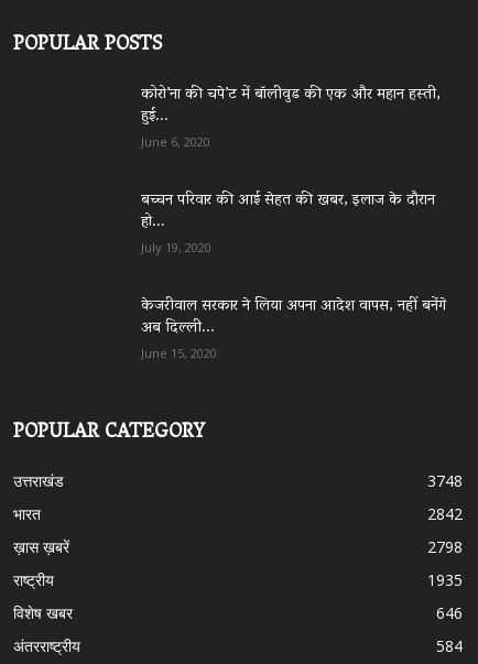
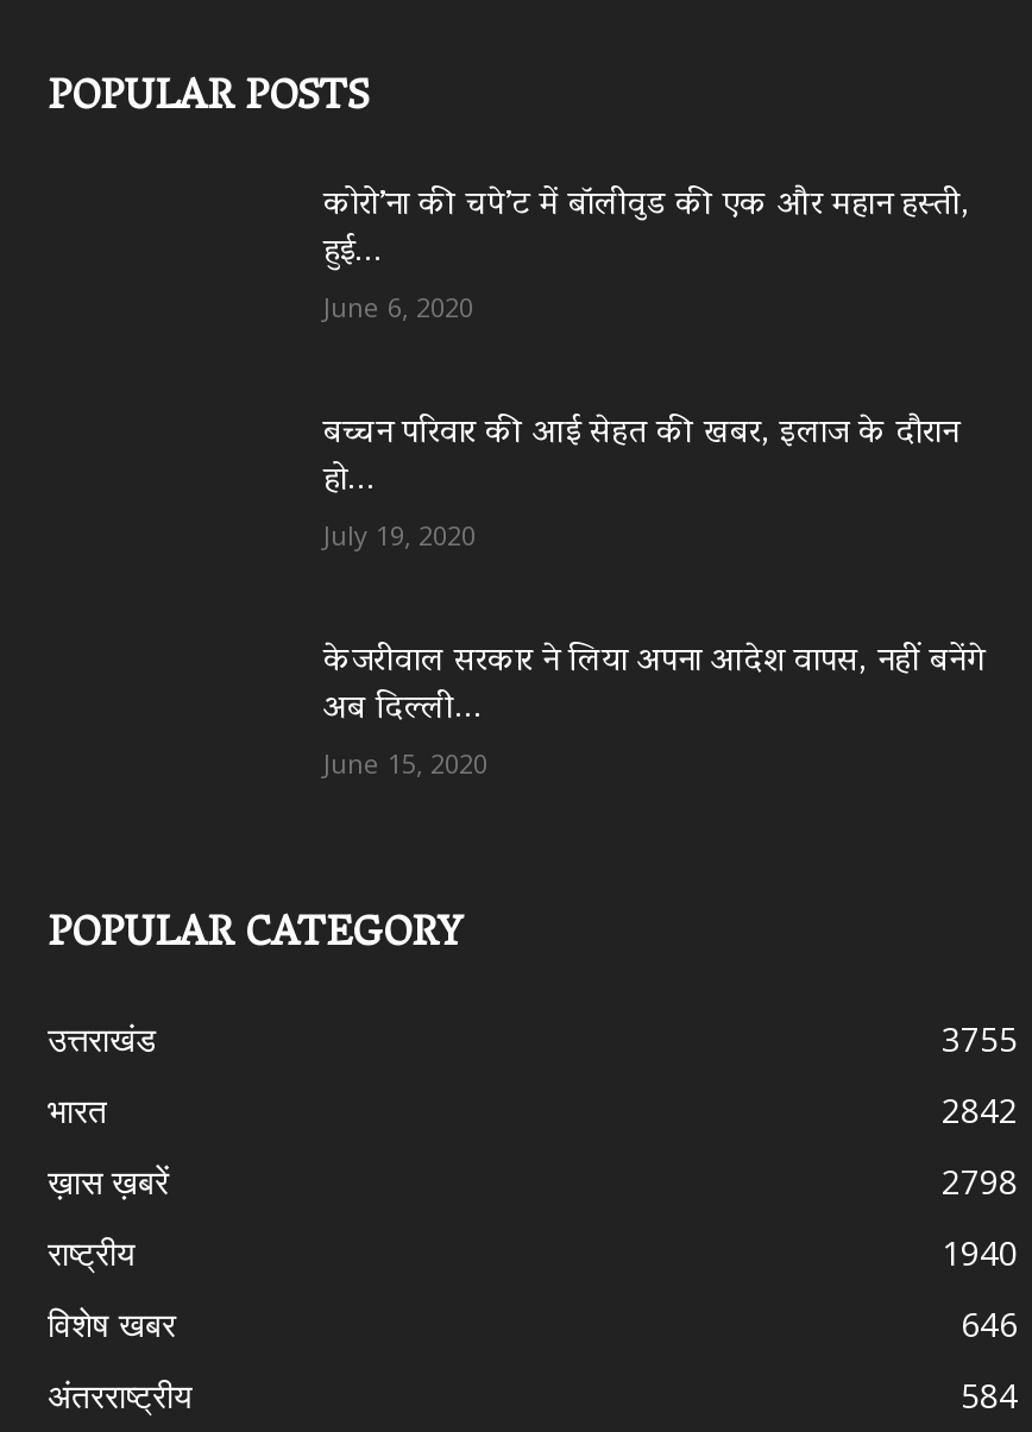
- 3748
+ 3755

- 1935
+ 1940
